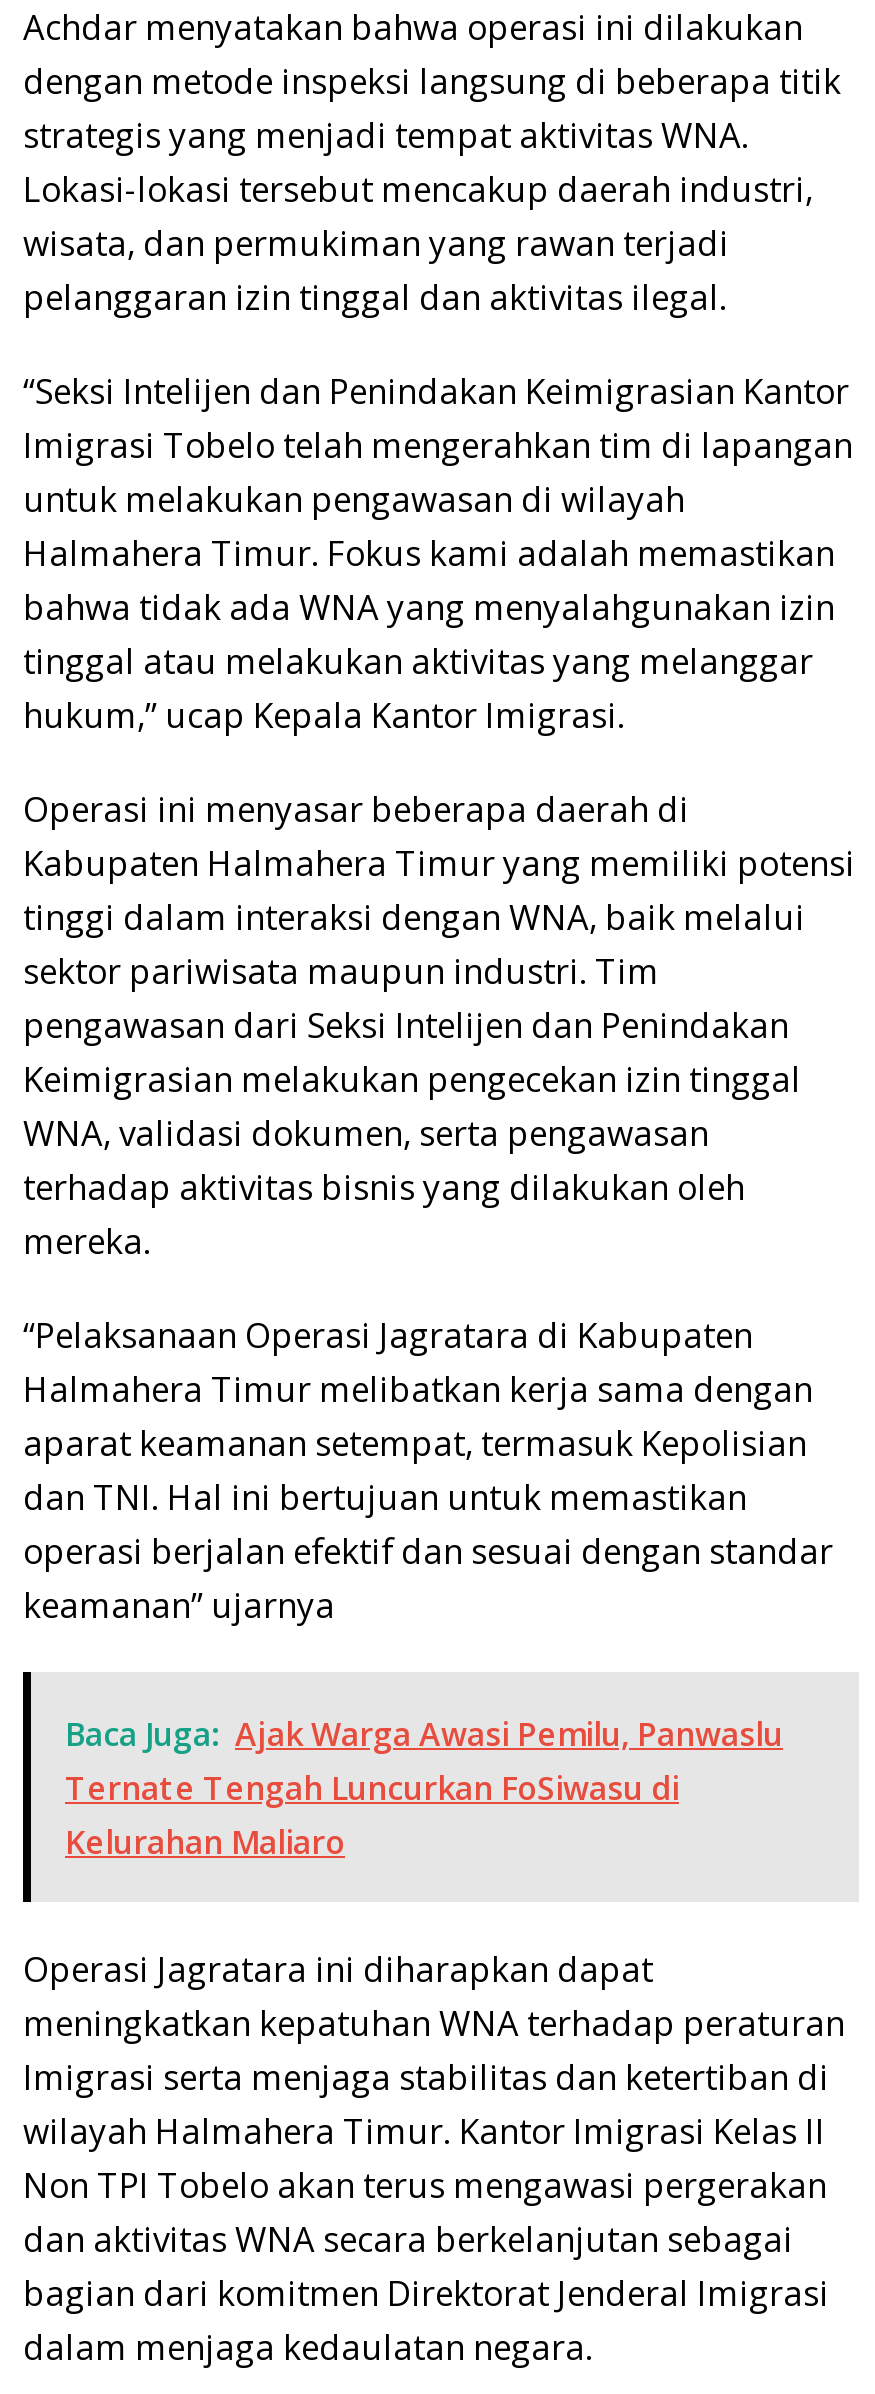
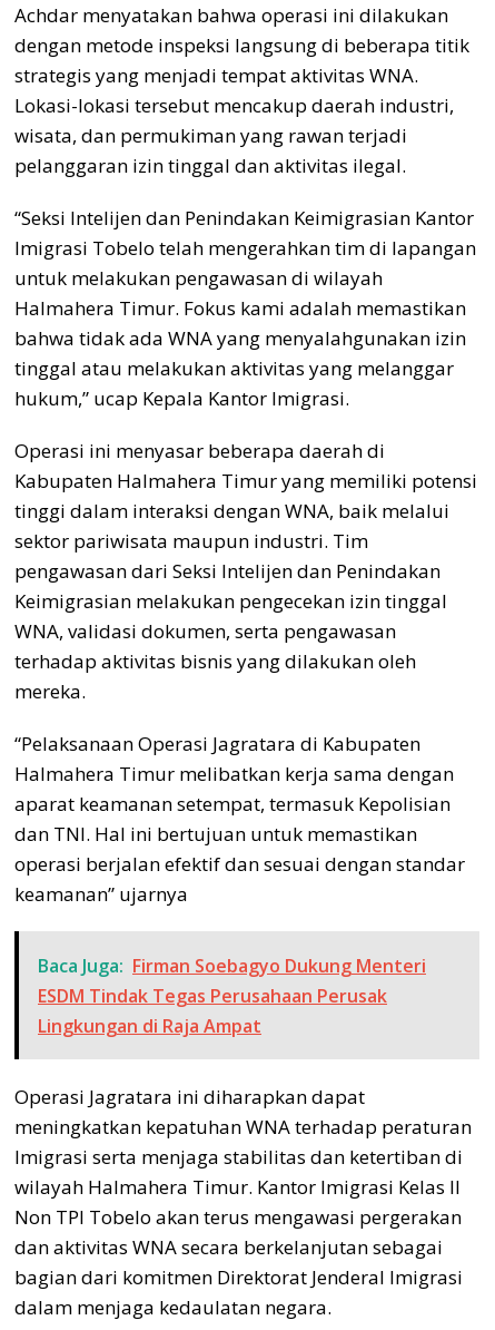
- Baca Juga: Ajak Warga Awasi Pemilu, Panwaslu
- Ternate Tengah Luncurkan FoSiwasu di
- Kelurahan Maliaro
+ Baca Juga: Firman Soebagyo Dukung Menteri
+ ESDM Tindak Tegas Perusahaan Perusak
+ Lingkungan di Raja Ampat
